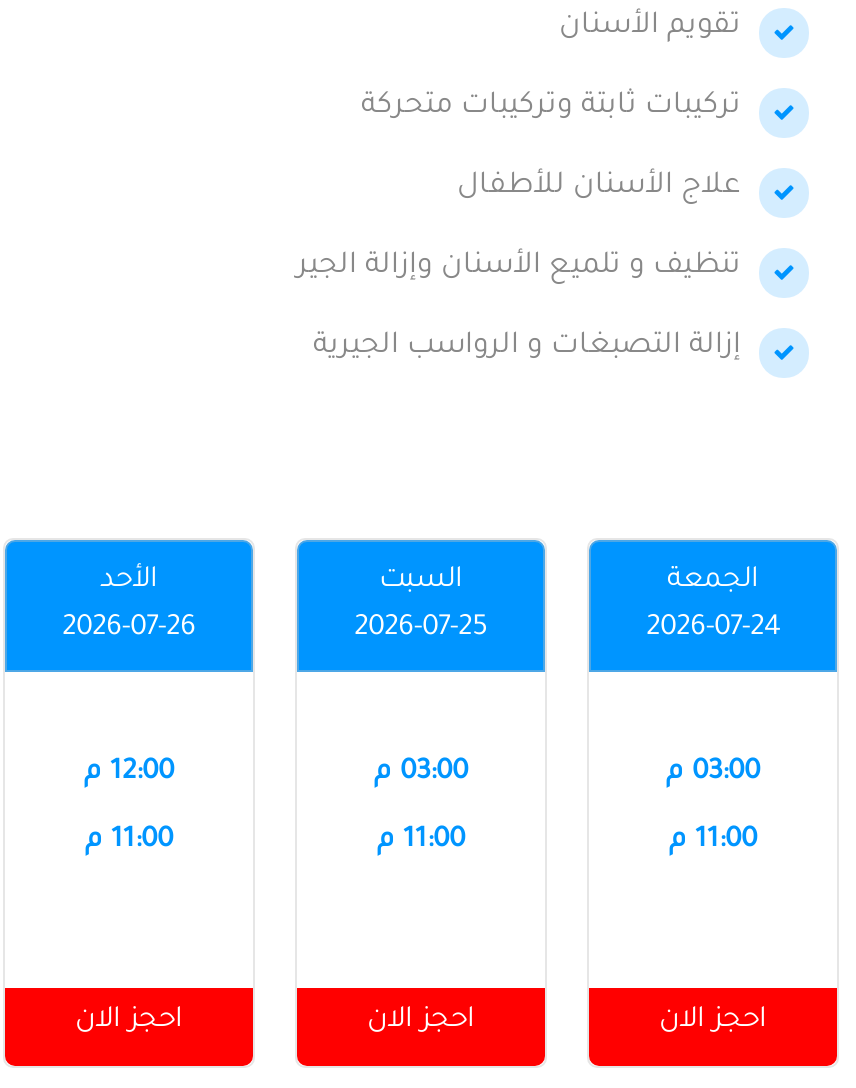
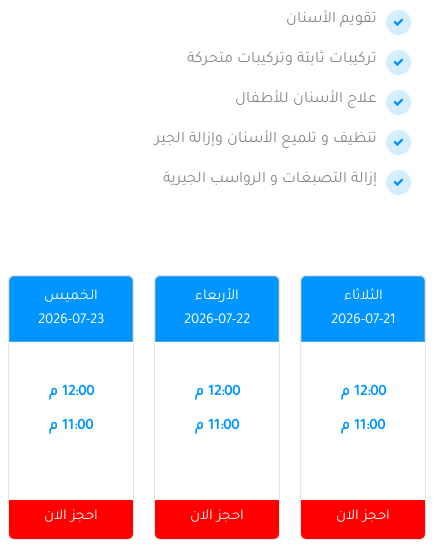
- الأحد
+ الخميس

- السبت
+ الأربعاء

- الجمعة
+ الثلاثاء

- 2026-07-26
+ 2026-07-23

- 2026-07-25
+ 2026-07-22

- 2026-07-24
+ 2026-07-21

- 03:00 م
+ 12:00 م

- 03:00 م
+ 12:00 م
